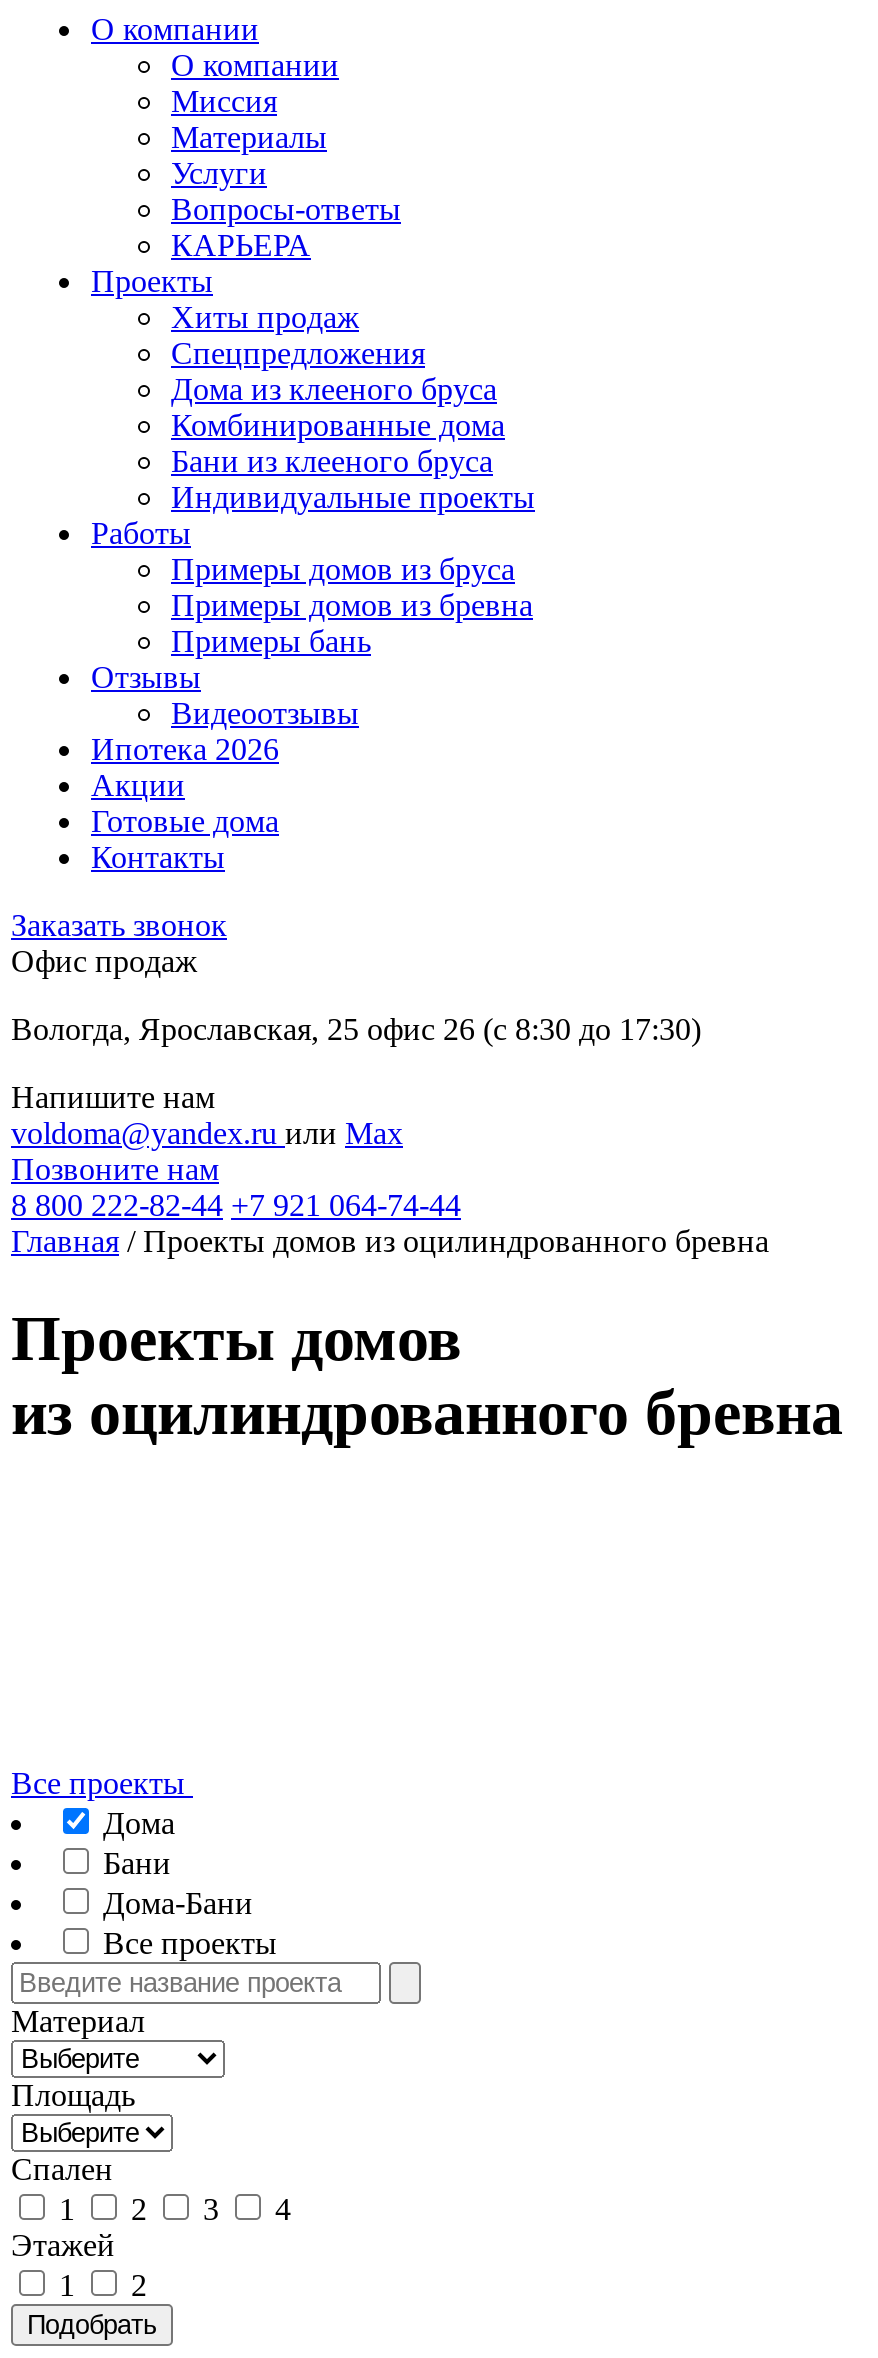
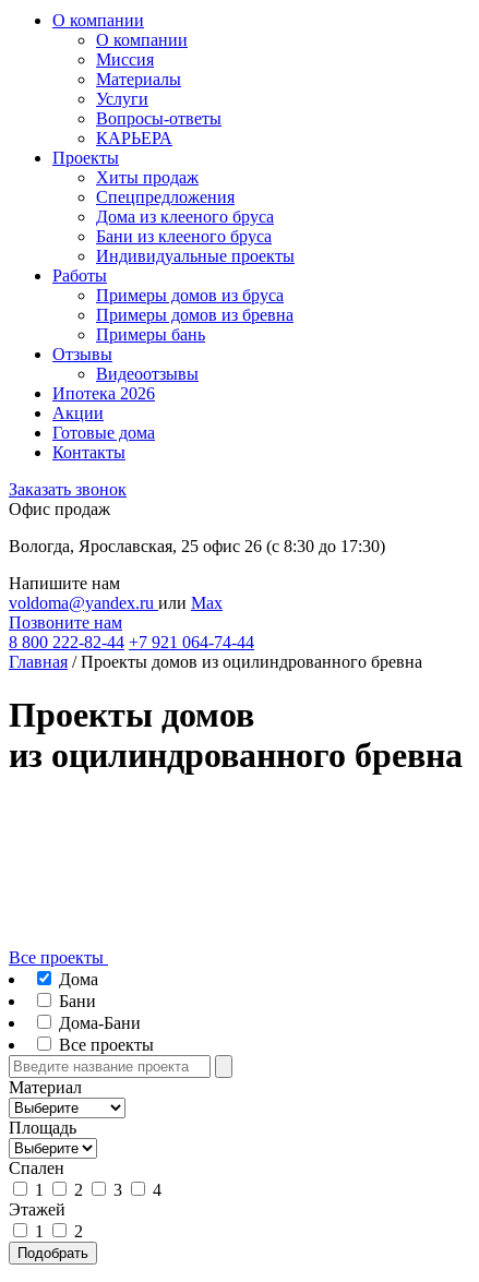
- Комбинированные дома
